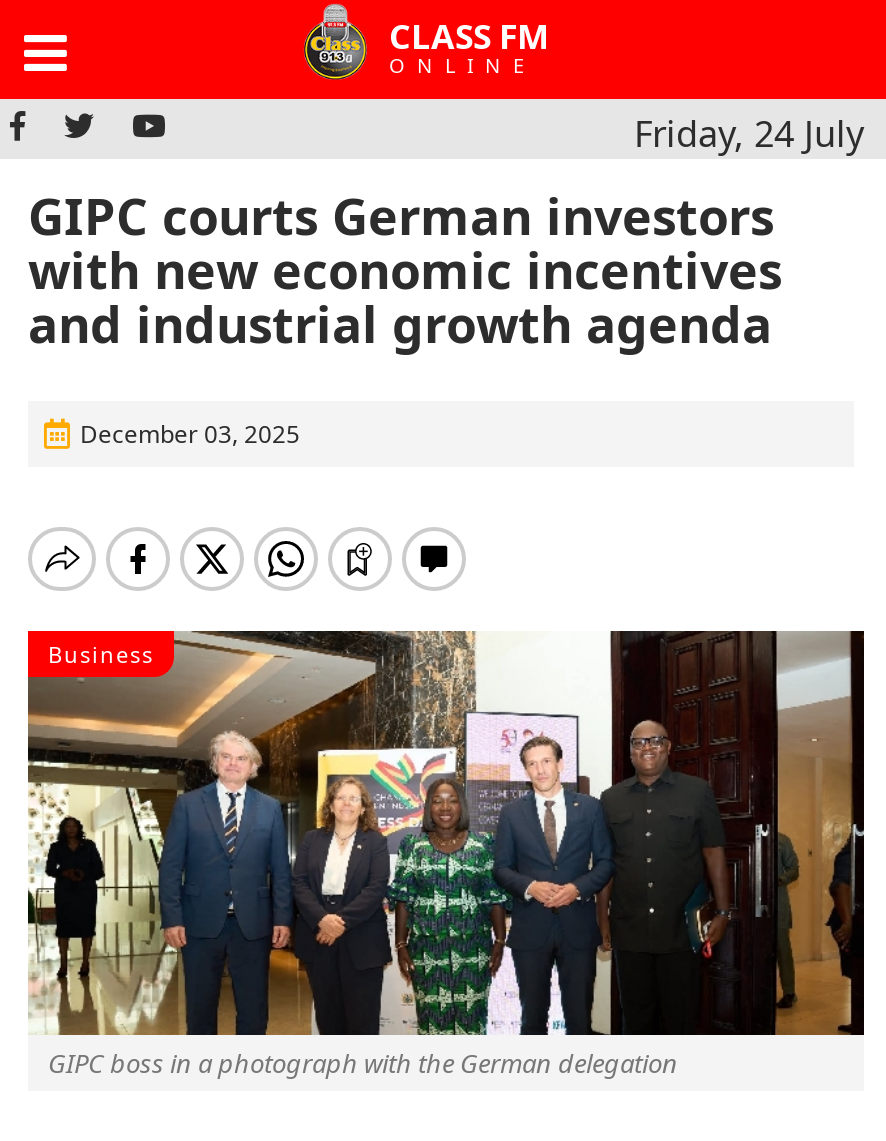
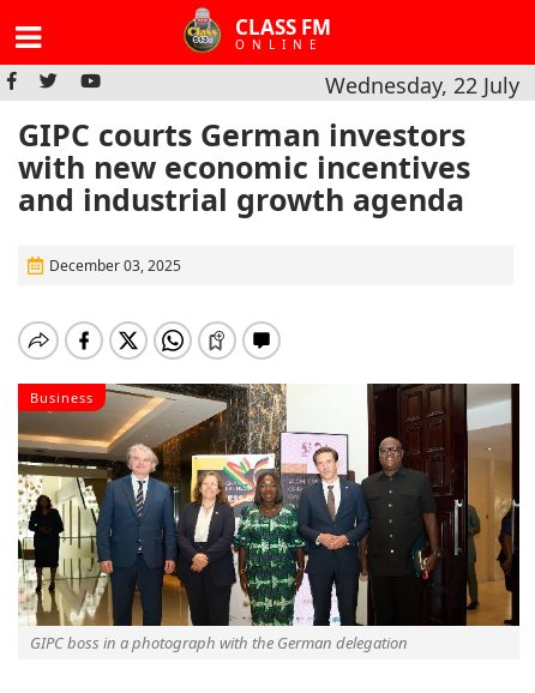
- Friday, 24 July
+ Wednesday, 22 July
